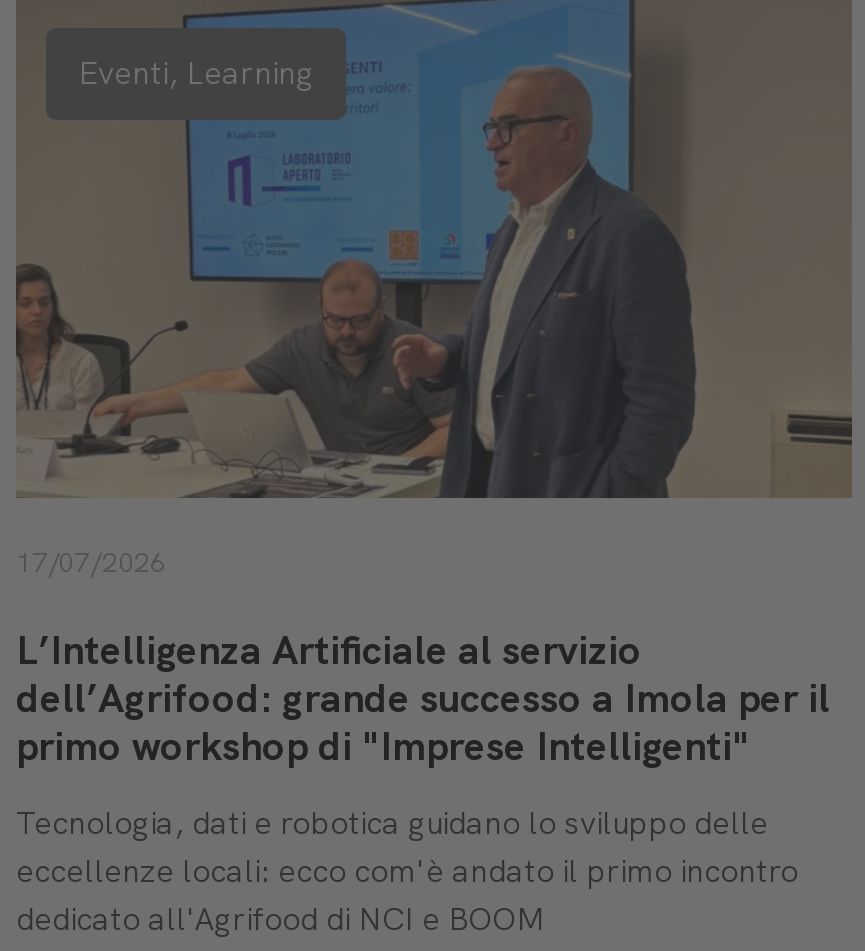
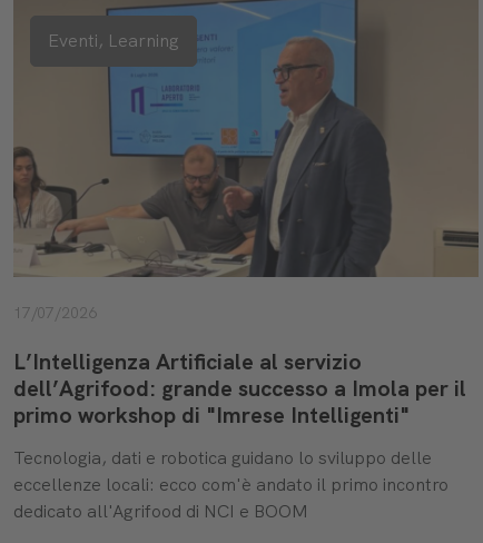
- primo workshop di "Imprese Intelligenti"
+ primo workshop di "Imrese Intelligenti"
